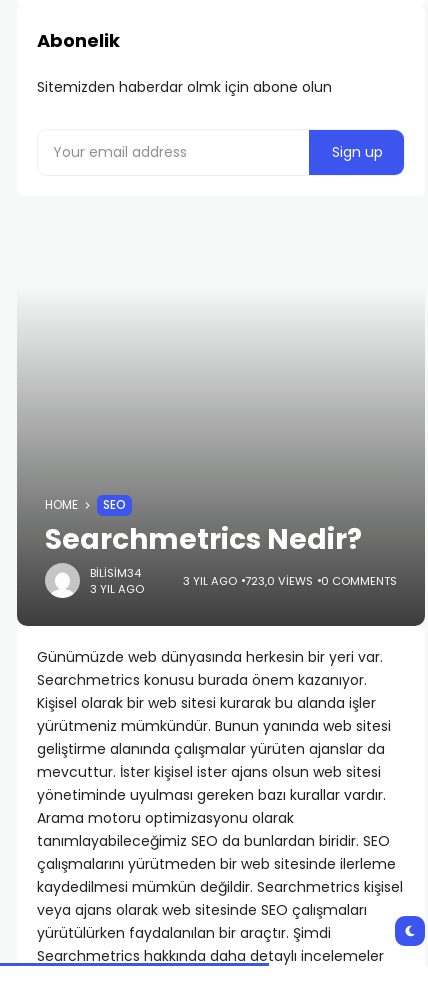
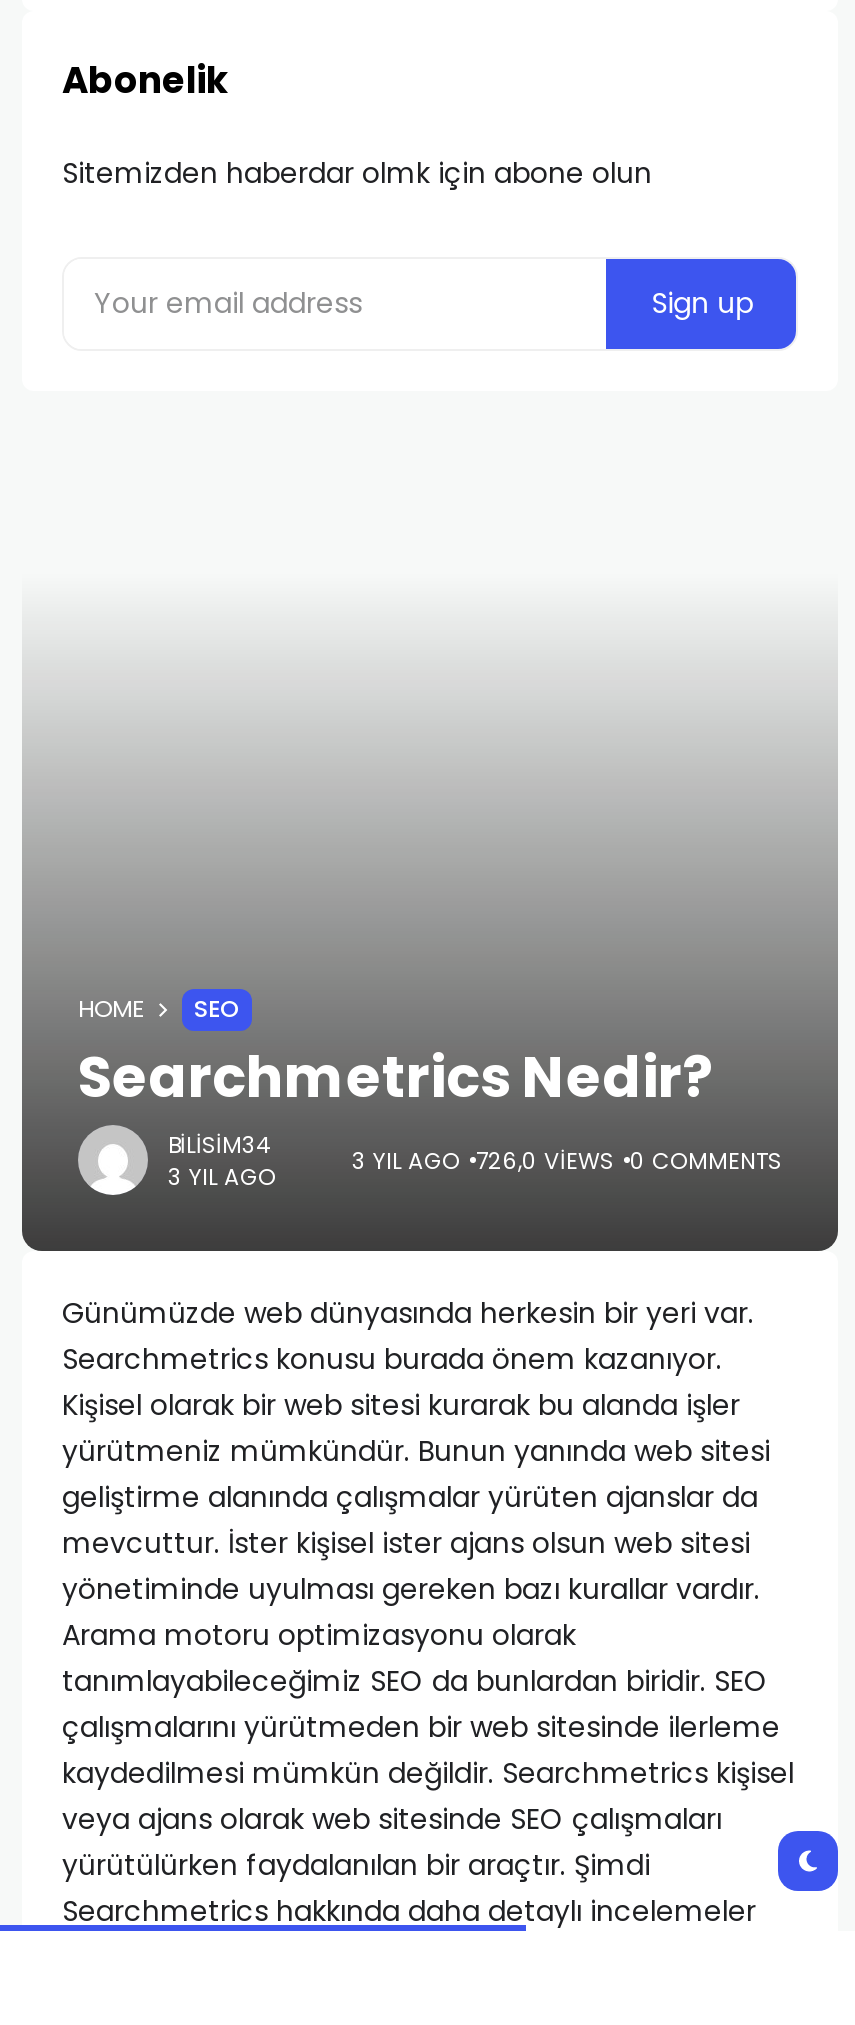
- 3 YIL AGO 723,0 VIEWS 0 COMMENTS
+ 3 YIL AGO 726,0 VIEWS 0 COMMENTS
